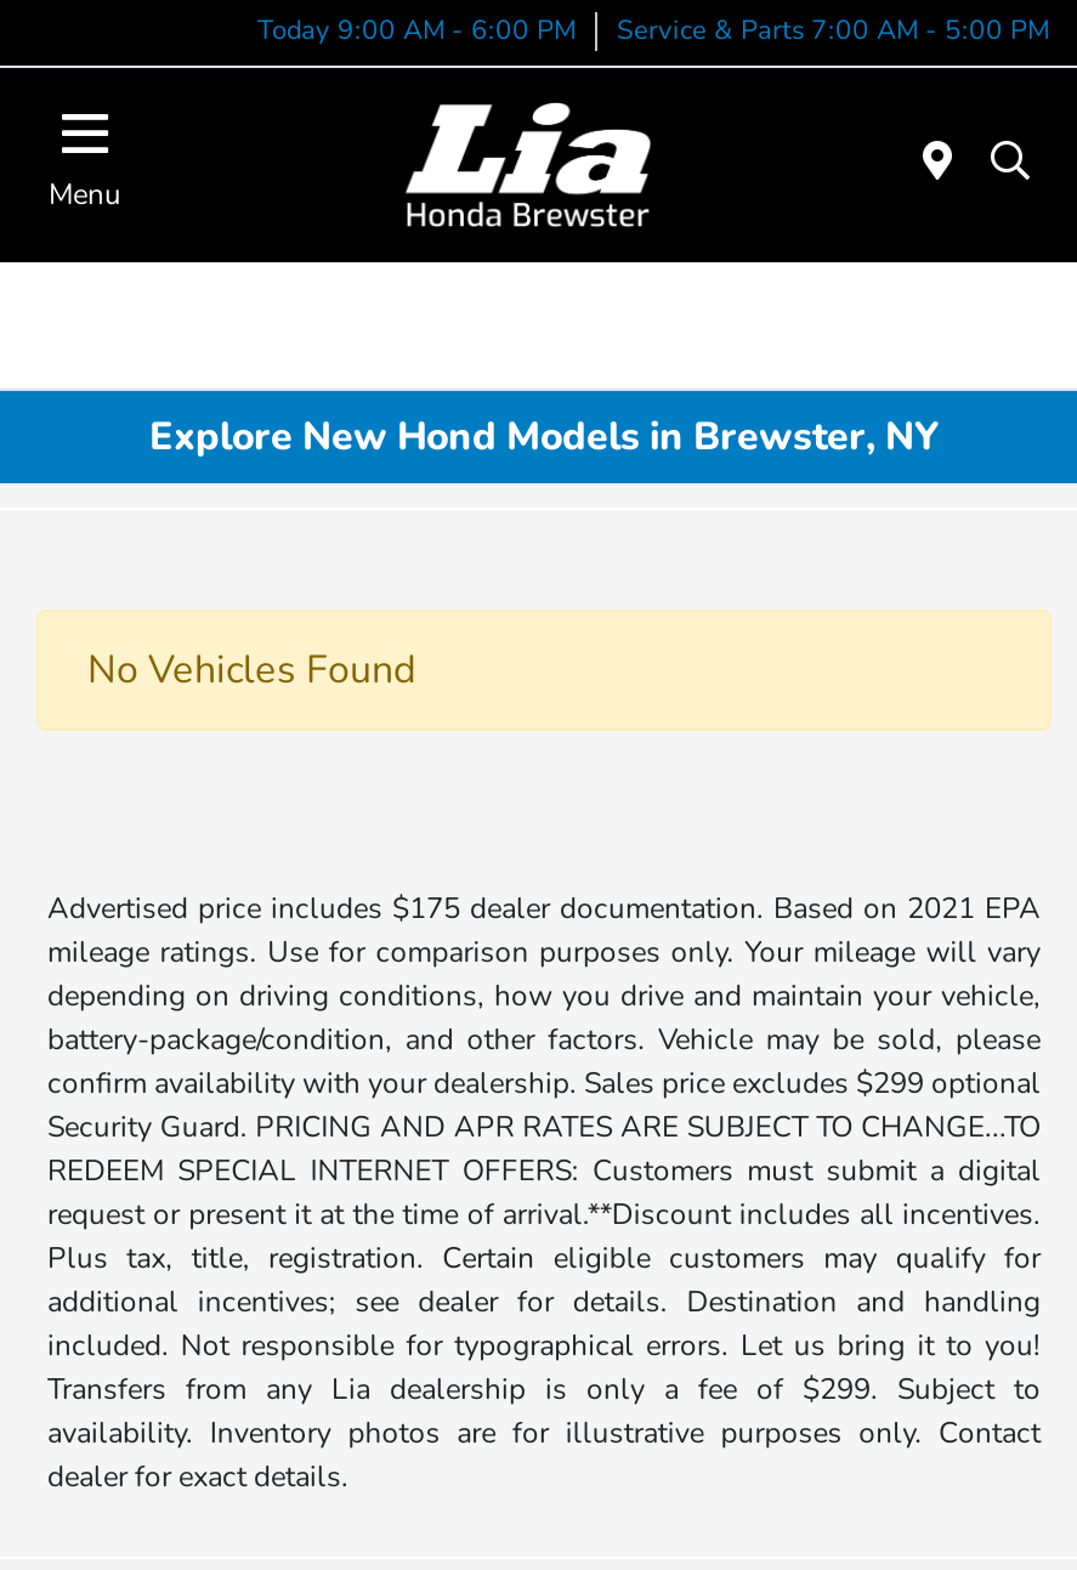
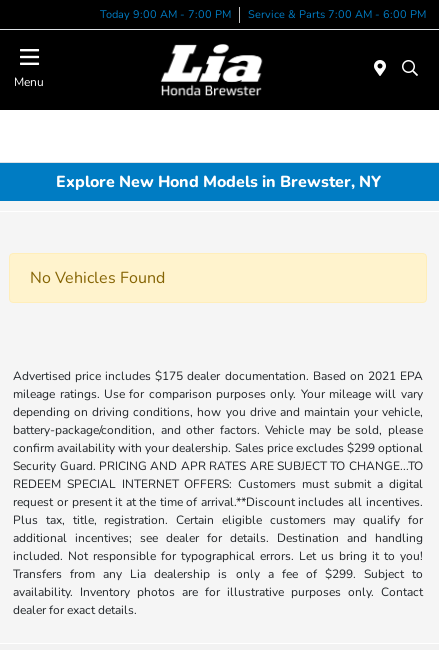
- Today 9:00 AM - 6:00 PM
+ Today 9:00 AM - 7:00 PM

- Service & Parts 7:00 AM - 5:00 PM
+ Service & Parts 7:00 AM - 6:00 PM
